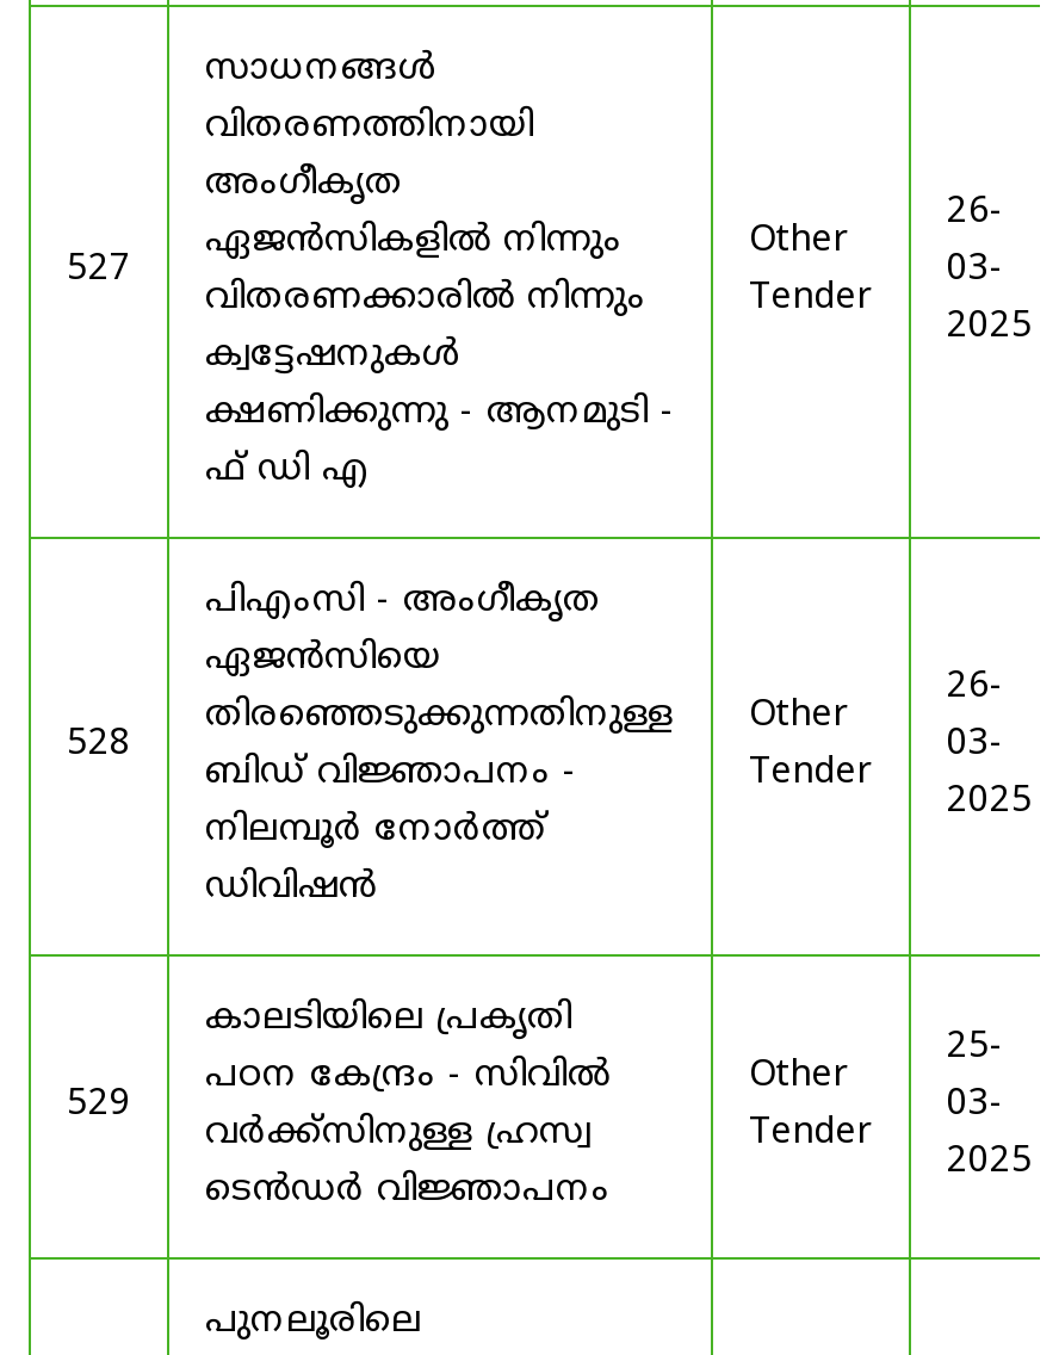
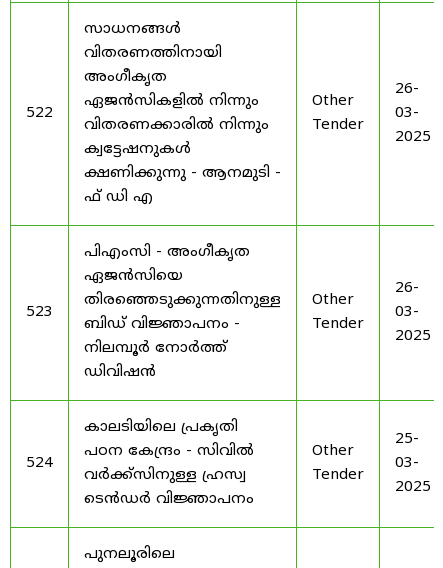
- 527
+ 522

- 528
+ 523

- 529
+ 524
